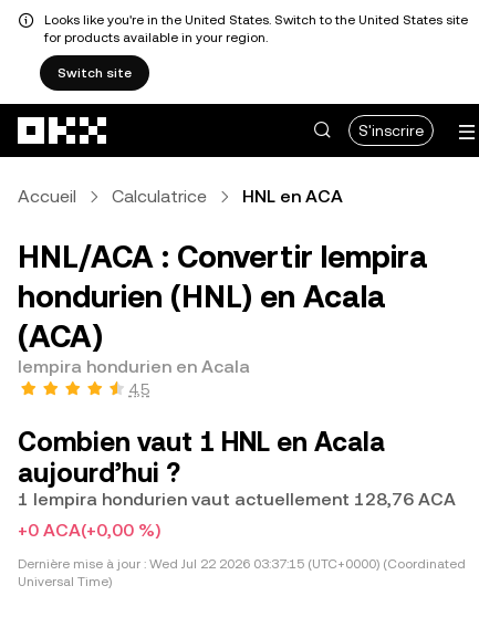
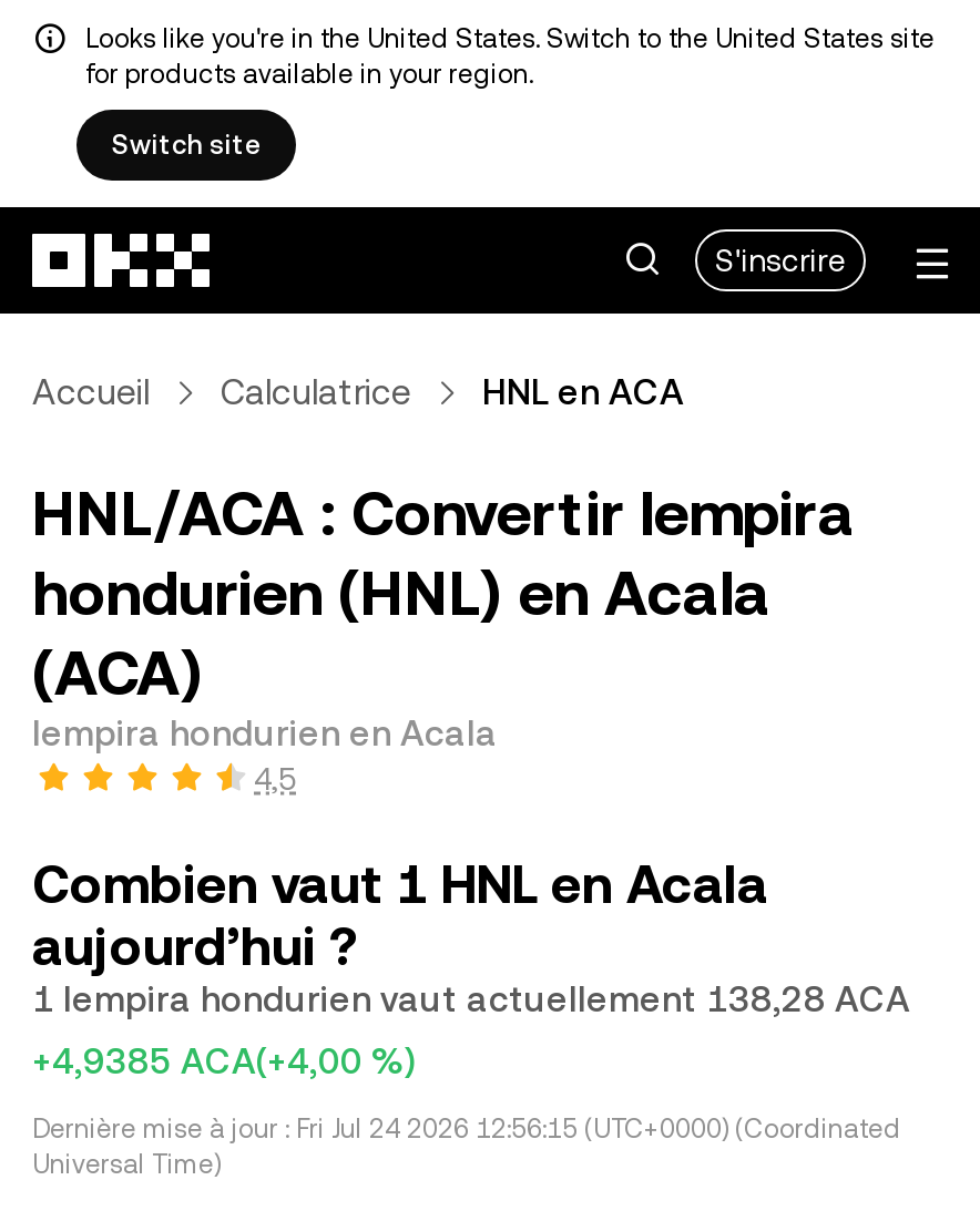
- 1 lempira hondurien vaut actuellement 128,76 ACA
+ 1 lempira hondurien vaut actuellement 138,28 ACA

- +0 ACA(+0,00 %)
+ +4,9385 ACA(+4,00 %)

- Dernière mise à jour : Wed Jul 22 2026 03:37:15 (UTC+0000) (Coordinated
+ Dernière mise à jour : Fri Jul 24 2026 12:56:15 (UTC+0000) (Coordinated
